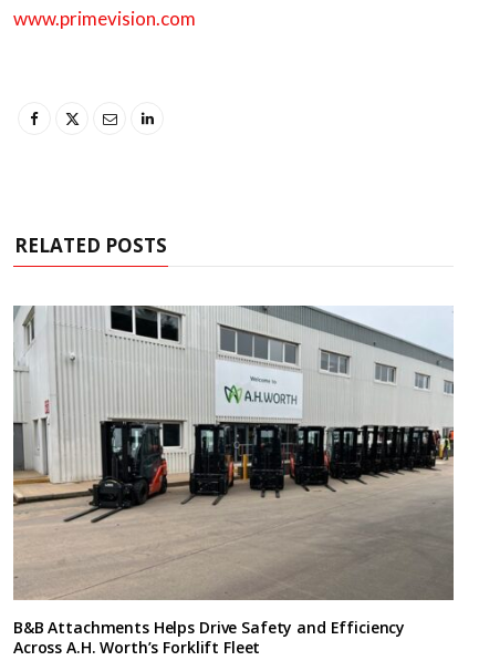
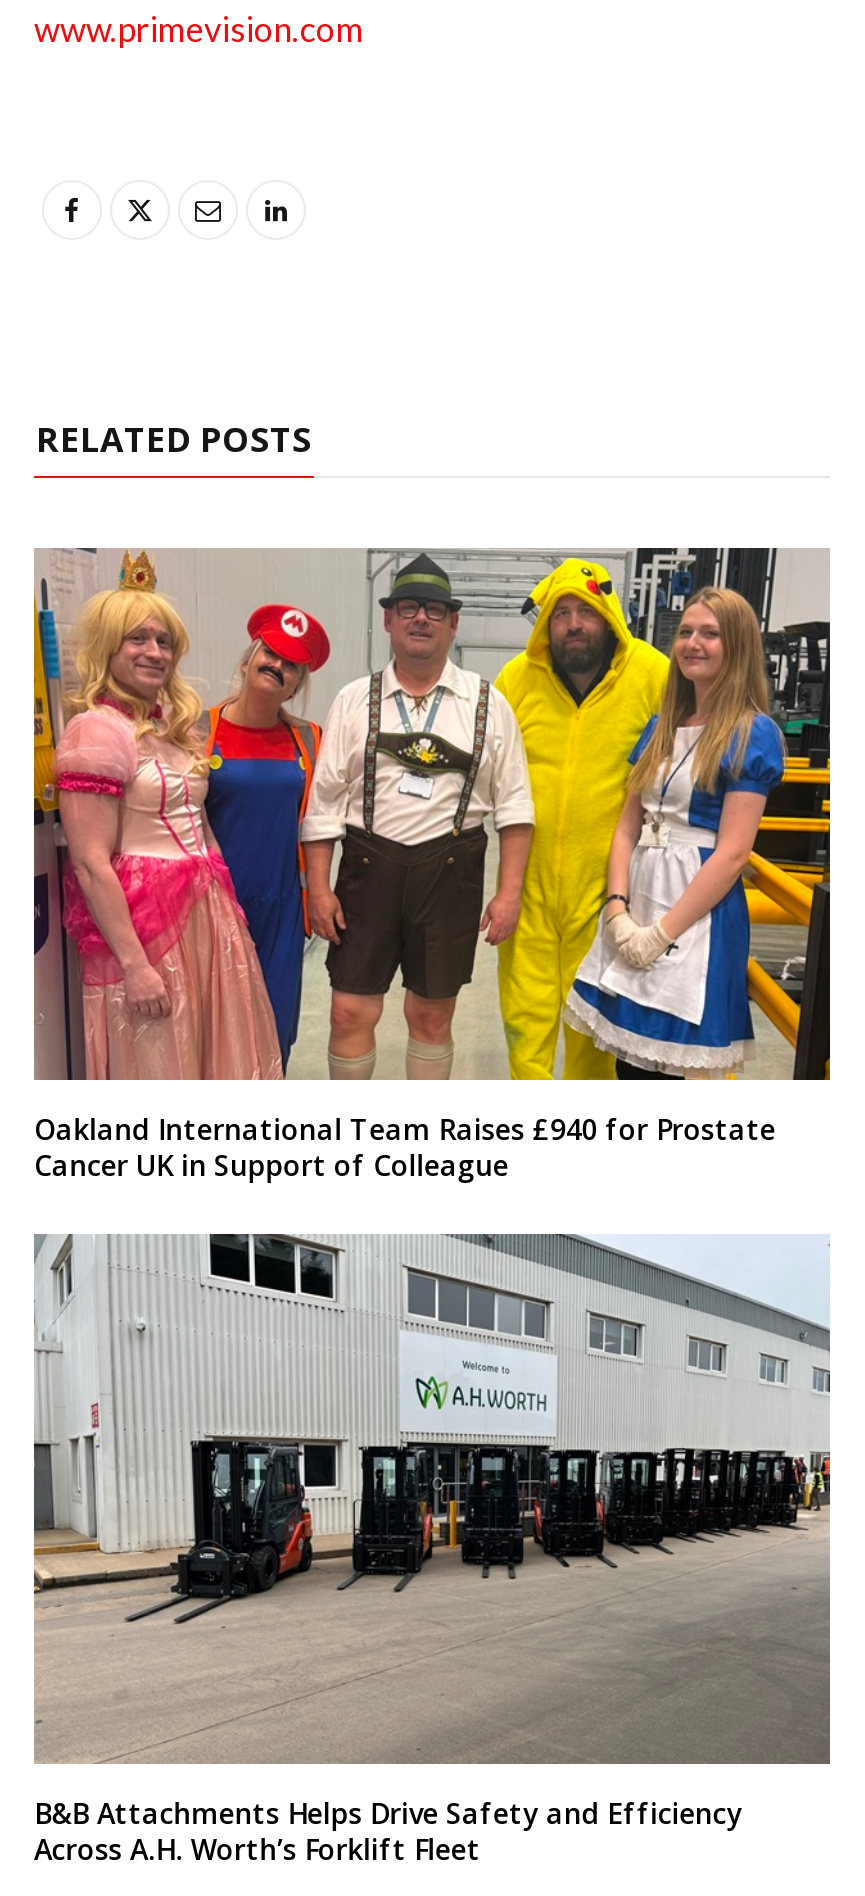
+ [image]
+ Oakland International Team Raises £940 for Prostate
+ Cancer UK in Support of Colleague
